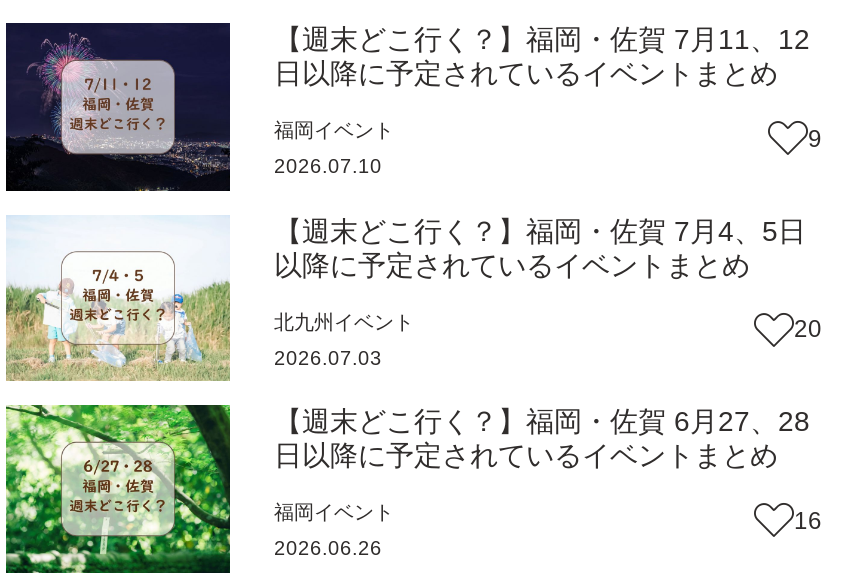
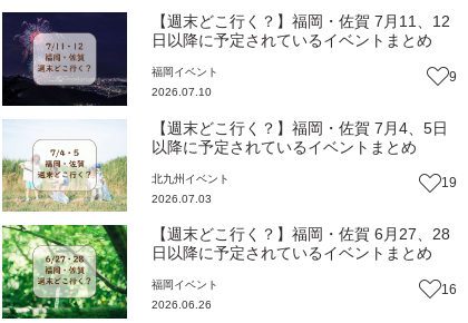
- 20
+ 19
